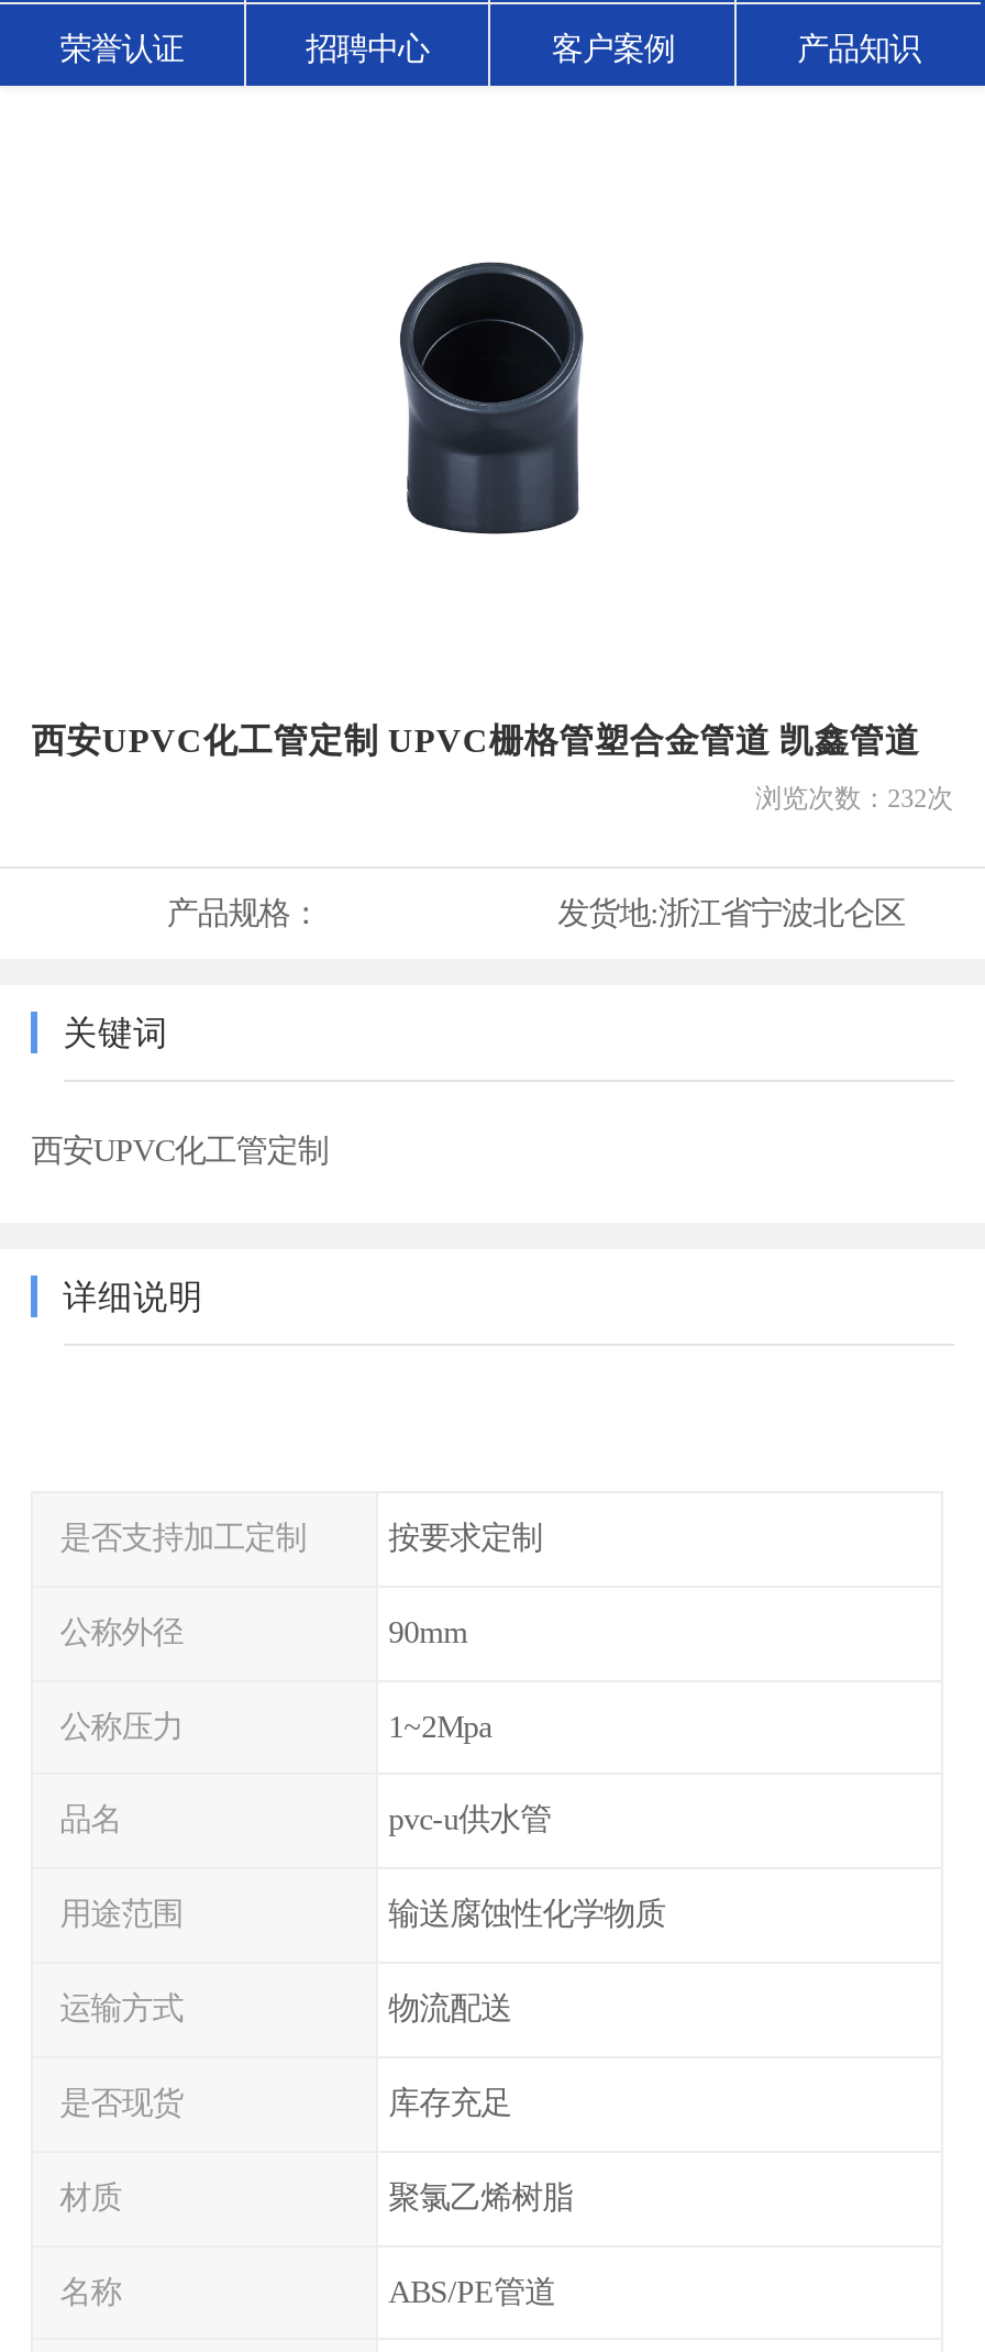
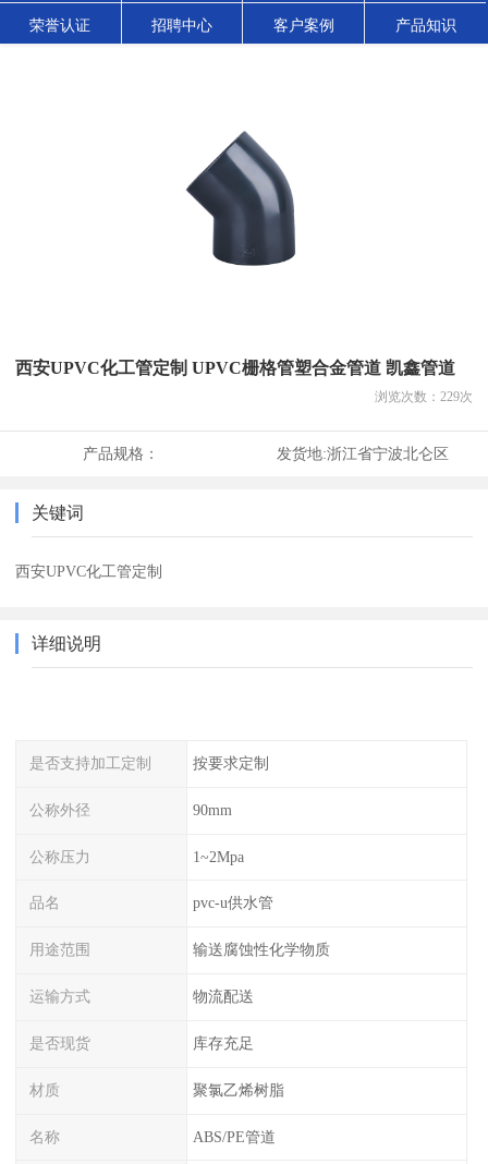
- [image]
+ [image]

- 浏览次数：232次
+ 浏览次数：229次
